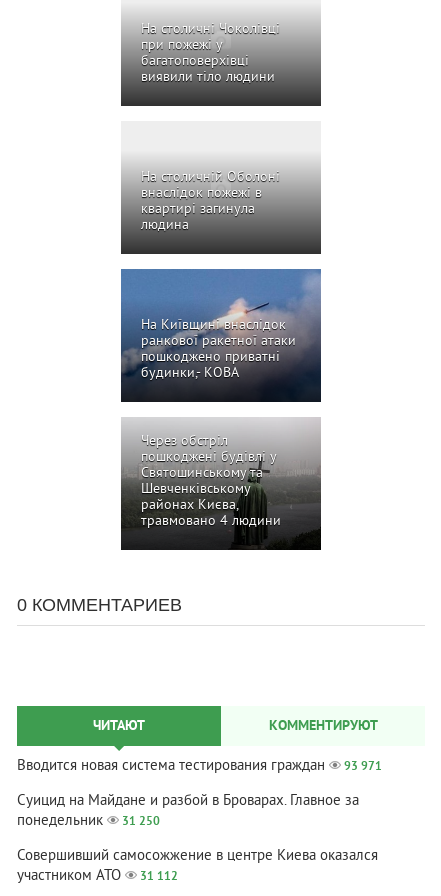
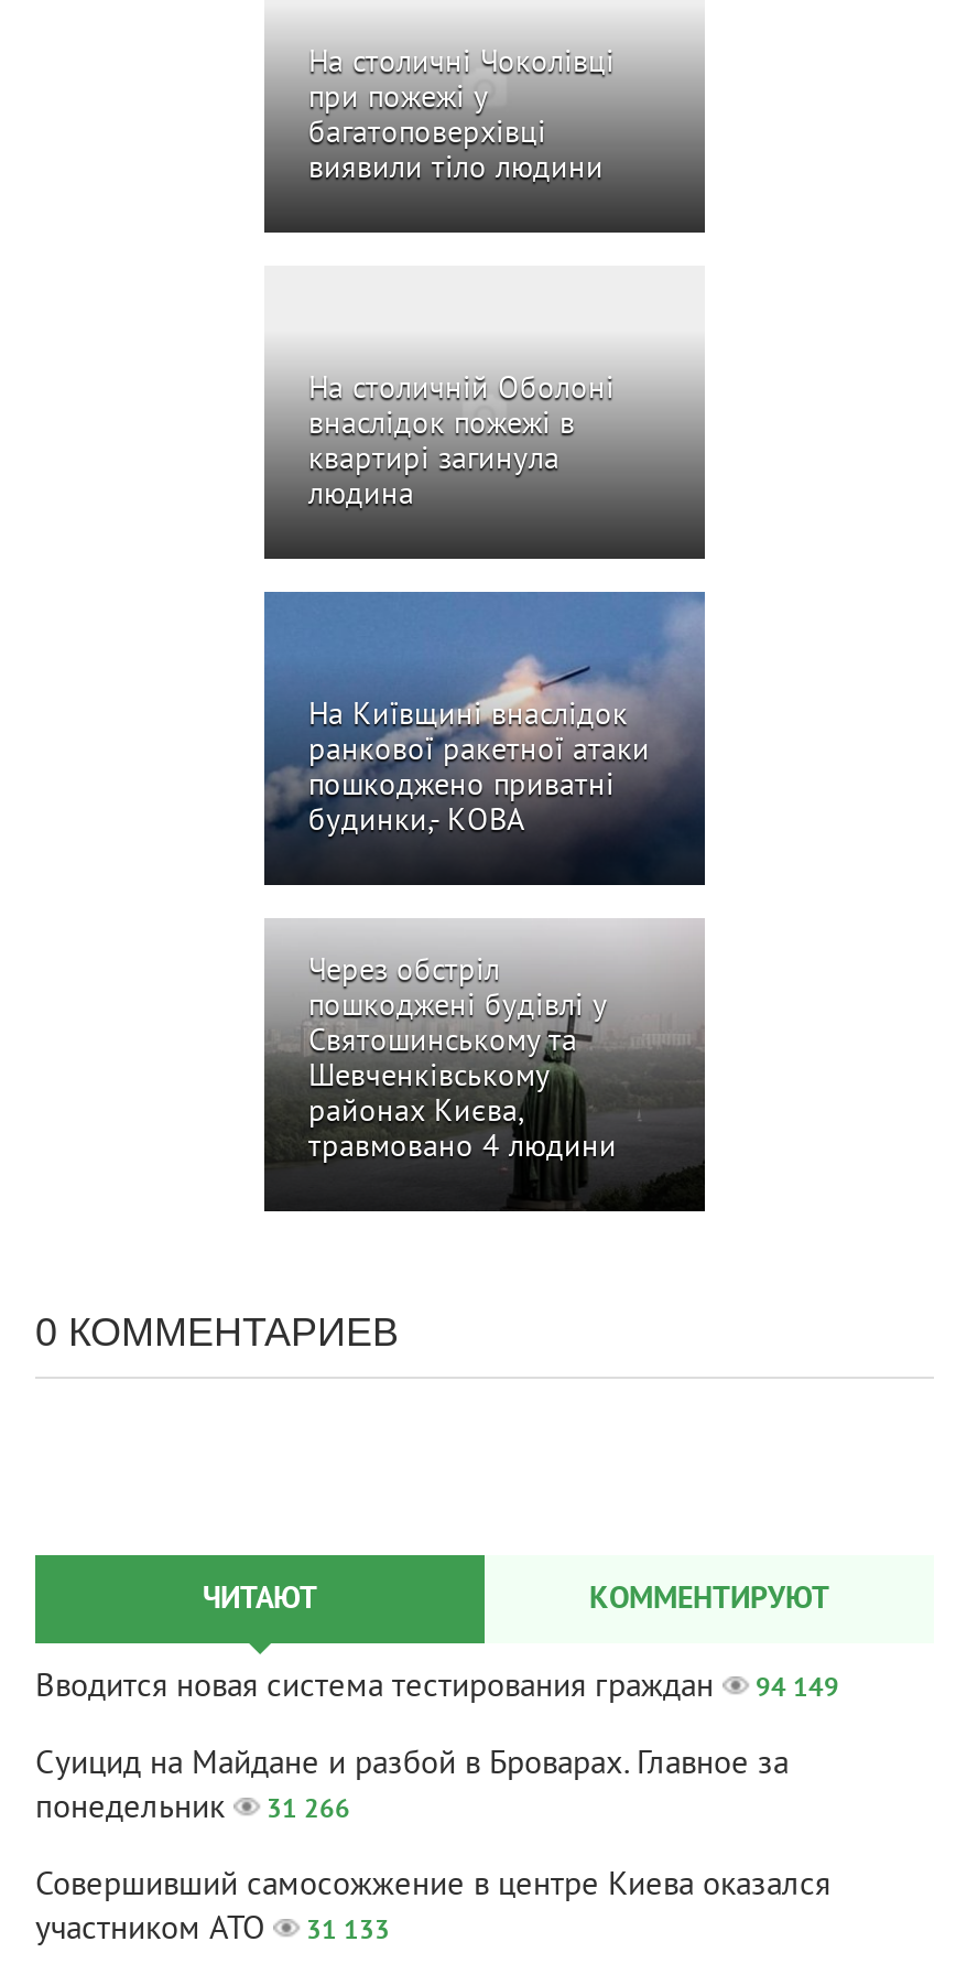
- Вводится новая система тестирования граждан 93 971
+ Вводится новая система тестирования граждан 94 149

- понедельник 31 250
+ понедельник 31 266

- участником АТО 31 112
+ участником АТО 31 133
